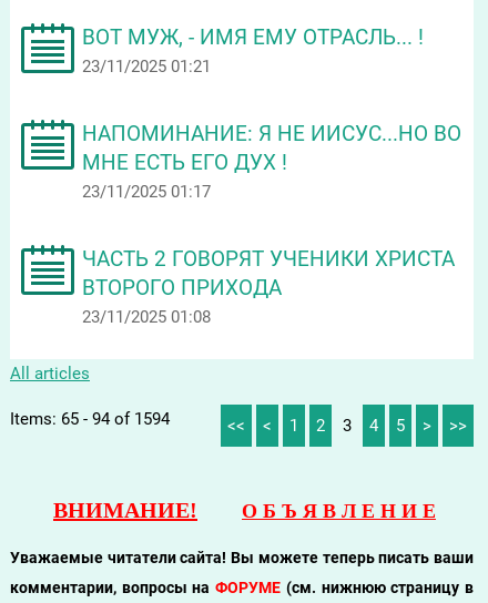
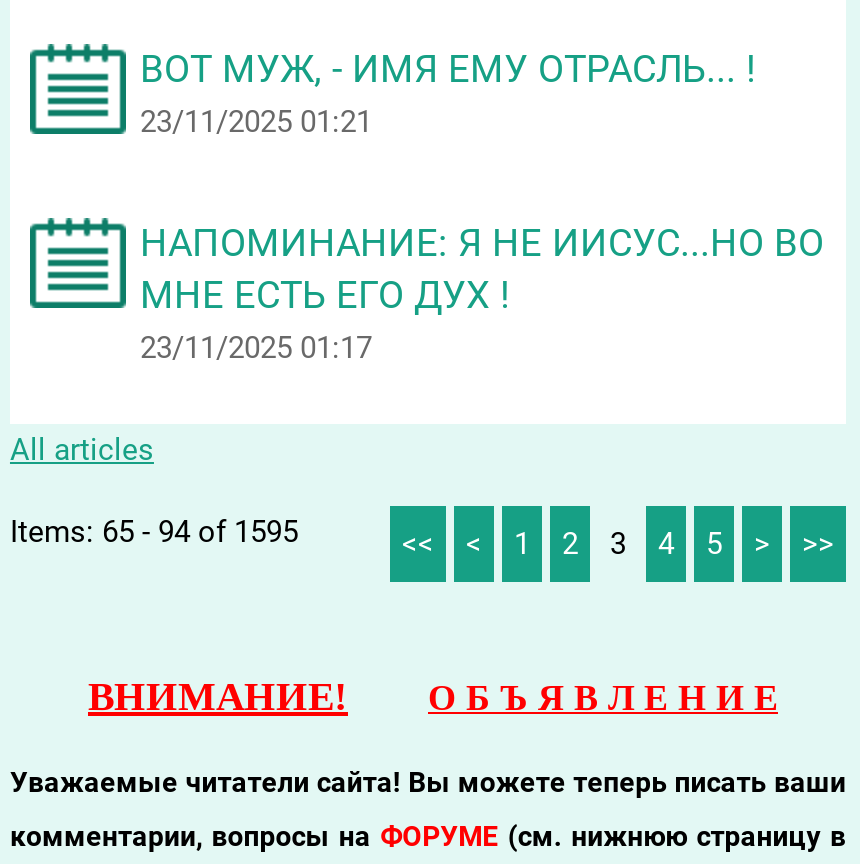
- ЧАСТЬ 2 ГОВОРЯТ УЧЕНИКИ ХРИСТА
- ВТОРОГО ПРИХОДА
- 23/11/2025 01:08

- Items: 65 - 94 of 1594
+ Items: 65 - 94 of 1595
